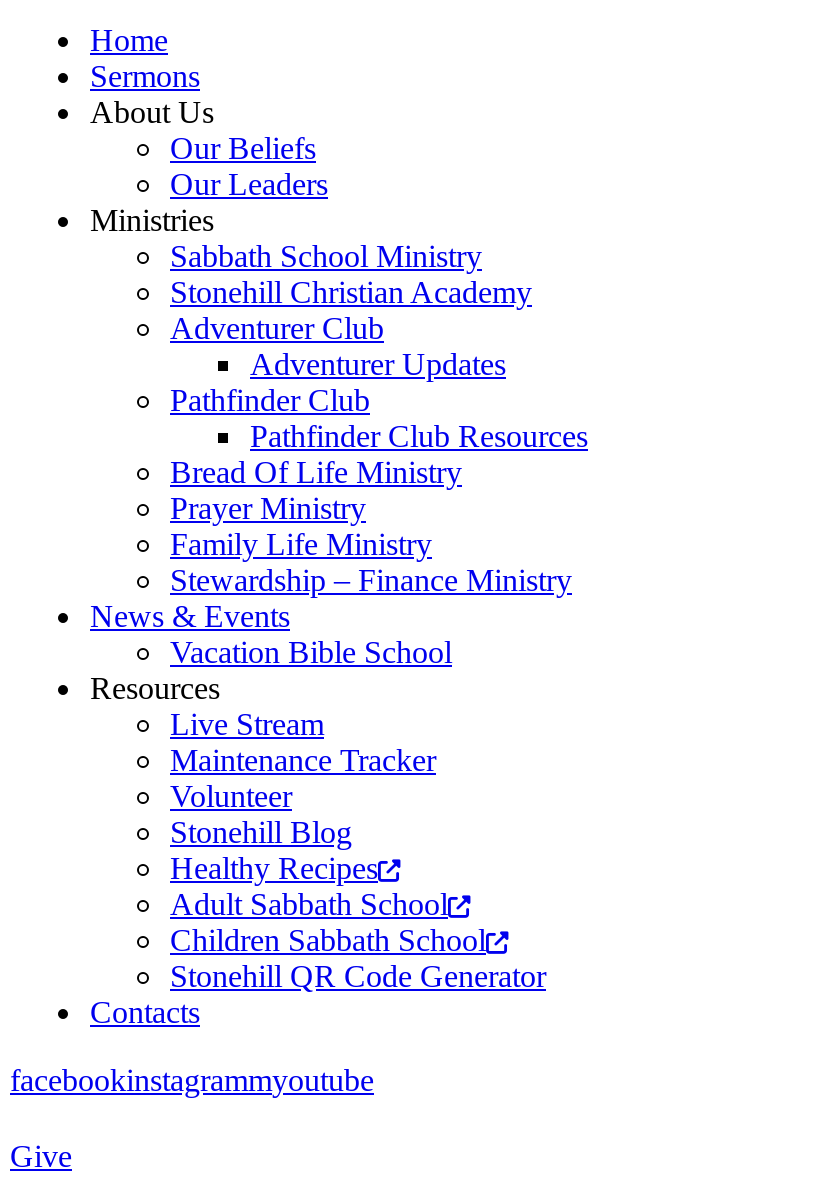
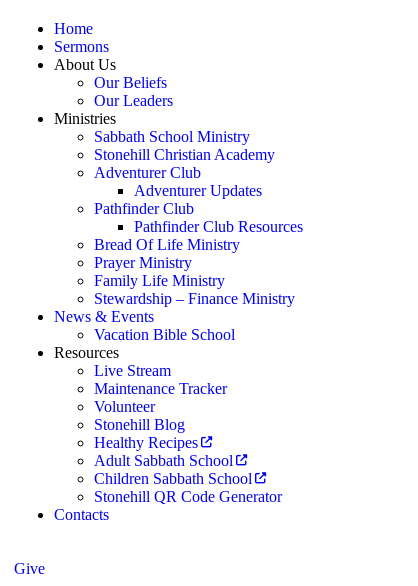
moved down: Home | Sermons | About Us | ... | Stonehill QR Code Generator | Contacts

- facebookinstagrammyoutube
